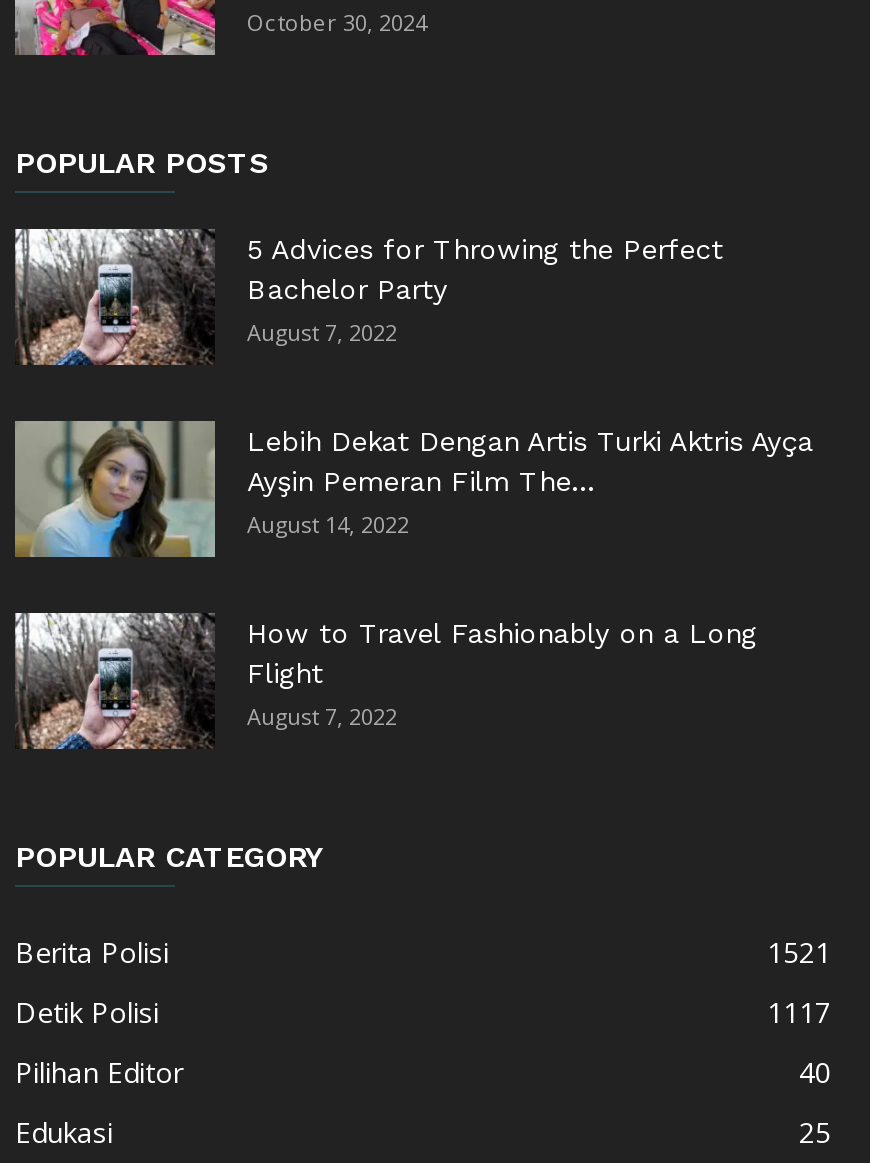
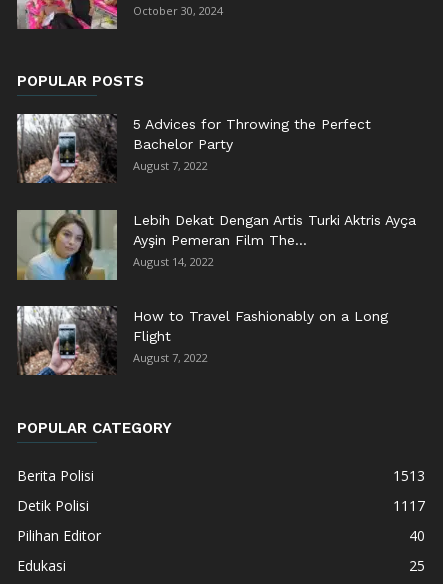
- 1521
+ 1513
